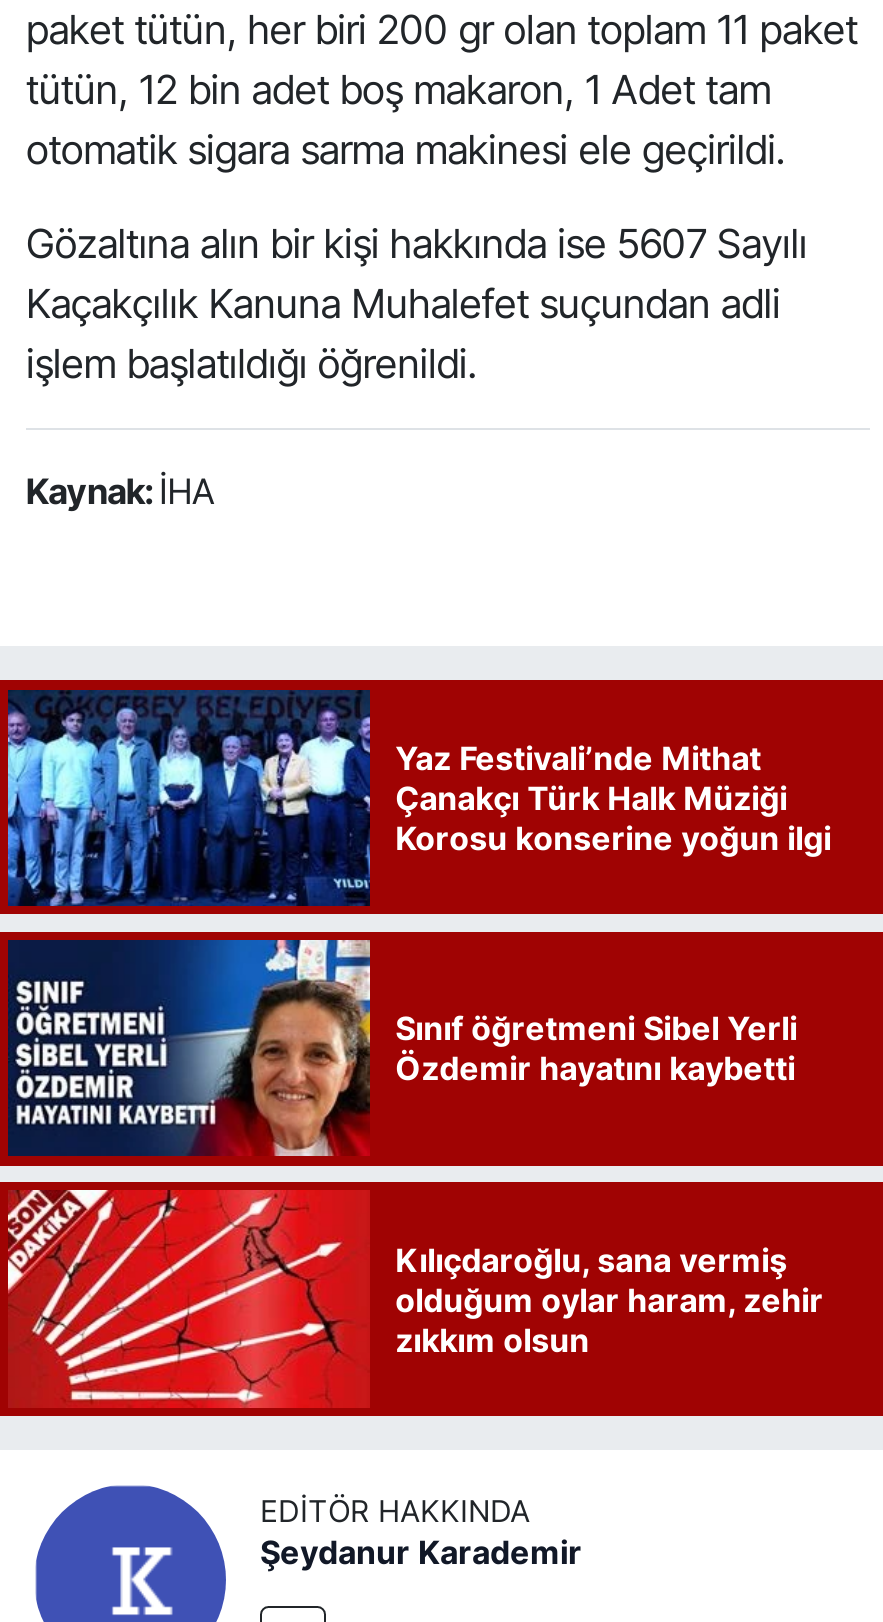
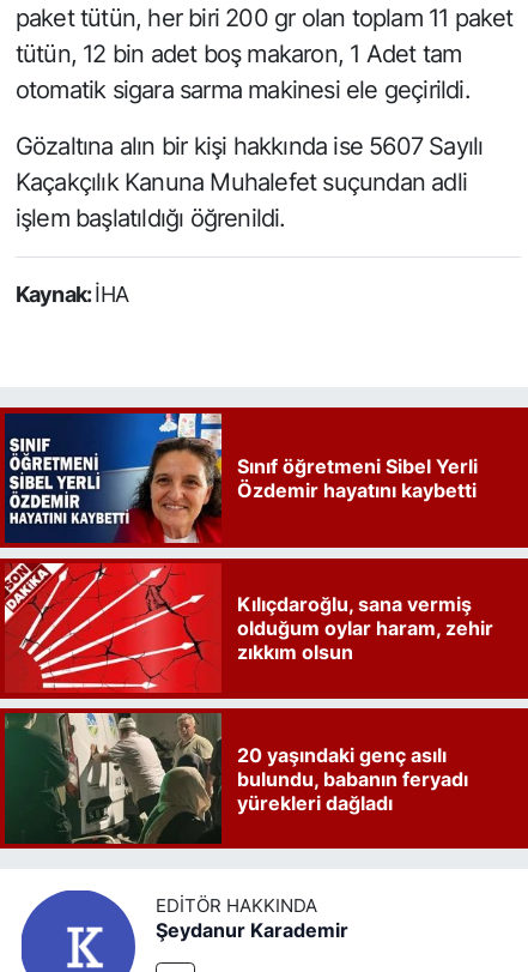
- [image]
- Yaz Festivali’nde Mithat
- Çanakçı Türk Halk Müziği
- Korosu konserine yoğun ilgi

moved up: [image] | Sınıf öğretmeni Sibel Yerli | Özdemir hayatını kaybetti | Kılıçdaroğlu, sana vermiş | olduğum oylar haram, zehir | zıkkım olsun

+ [image]
+ 20 yaşındaki genç asılı
+ bulundu, babanın feryadı
+ yürekleri dağladı
